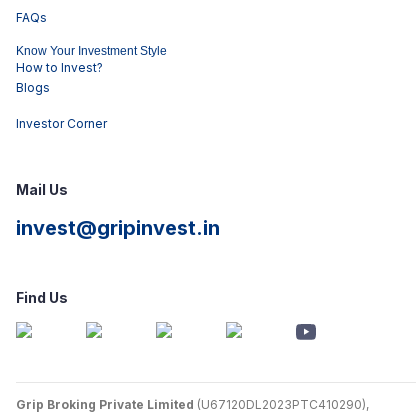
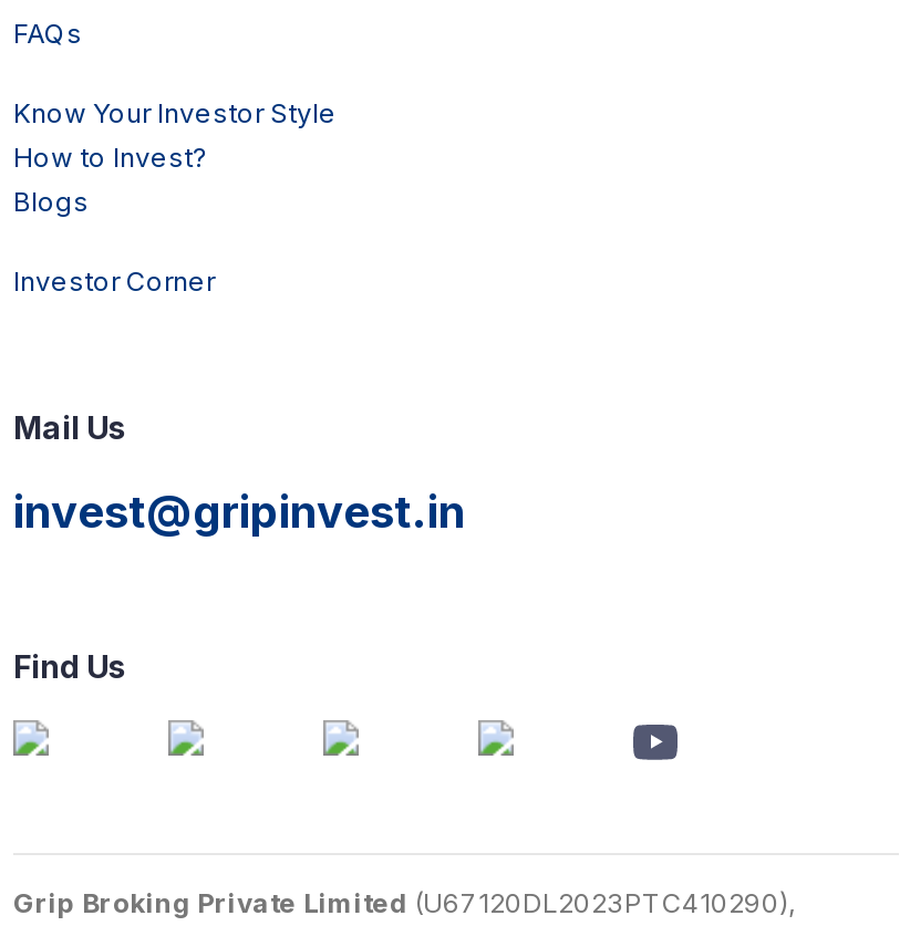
- Know Your Investment Style
+ Know Your Investor Style
